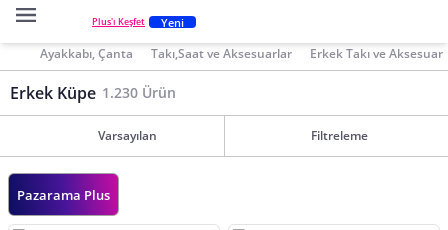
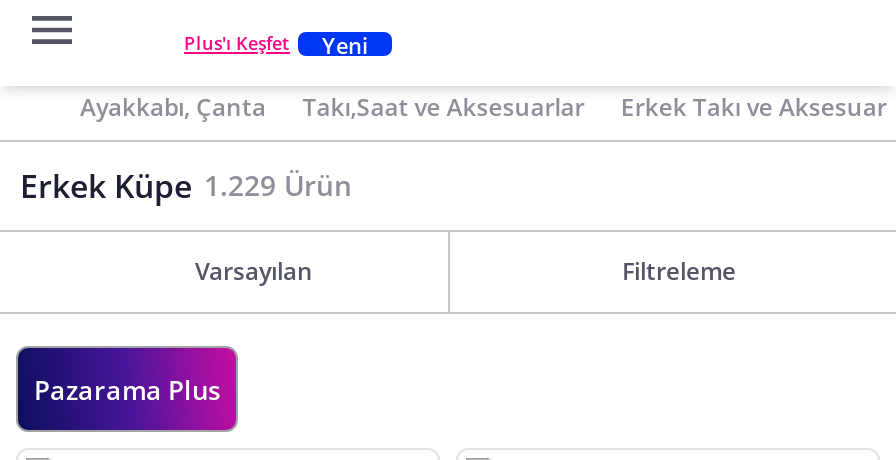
- Erkek Küpe 1.230 Ürün
+ Erkek Küpe 1.229 Ürün
